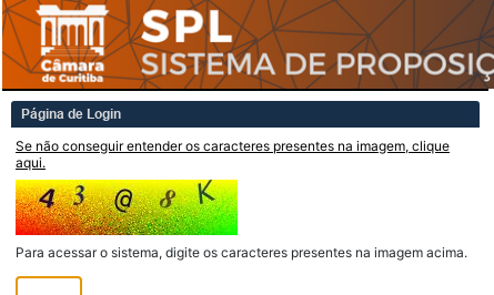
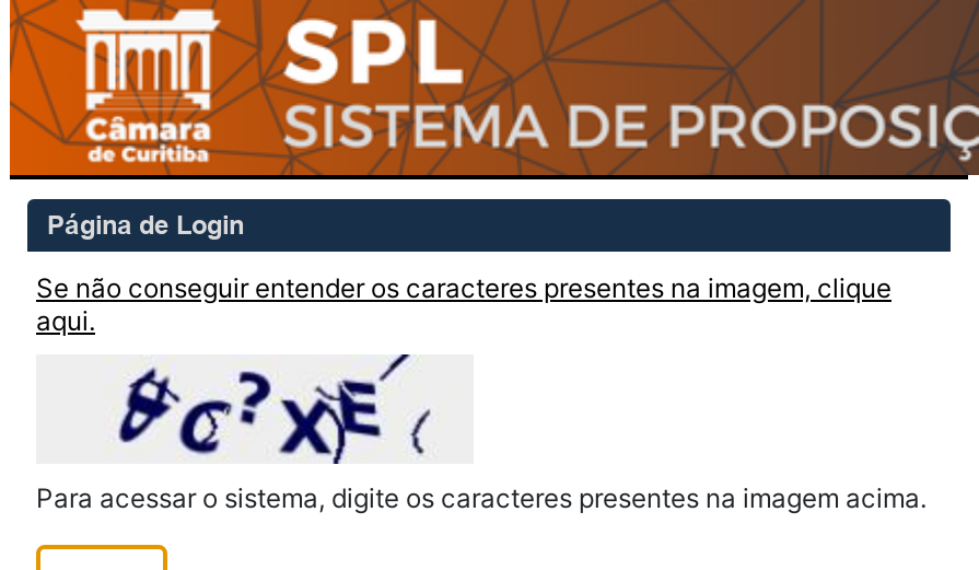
- [image]
+ [image]
